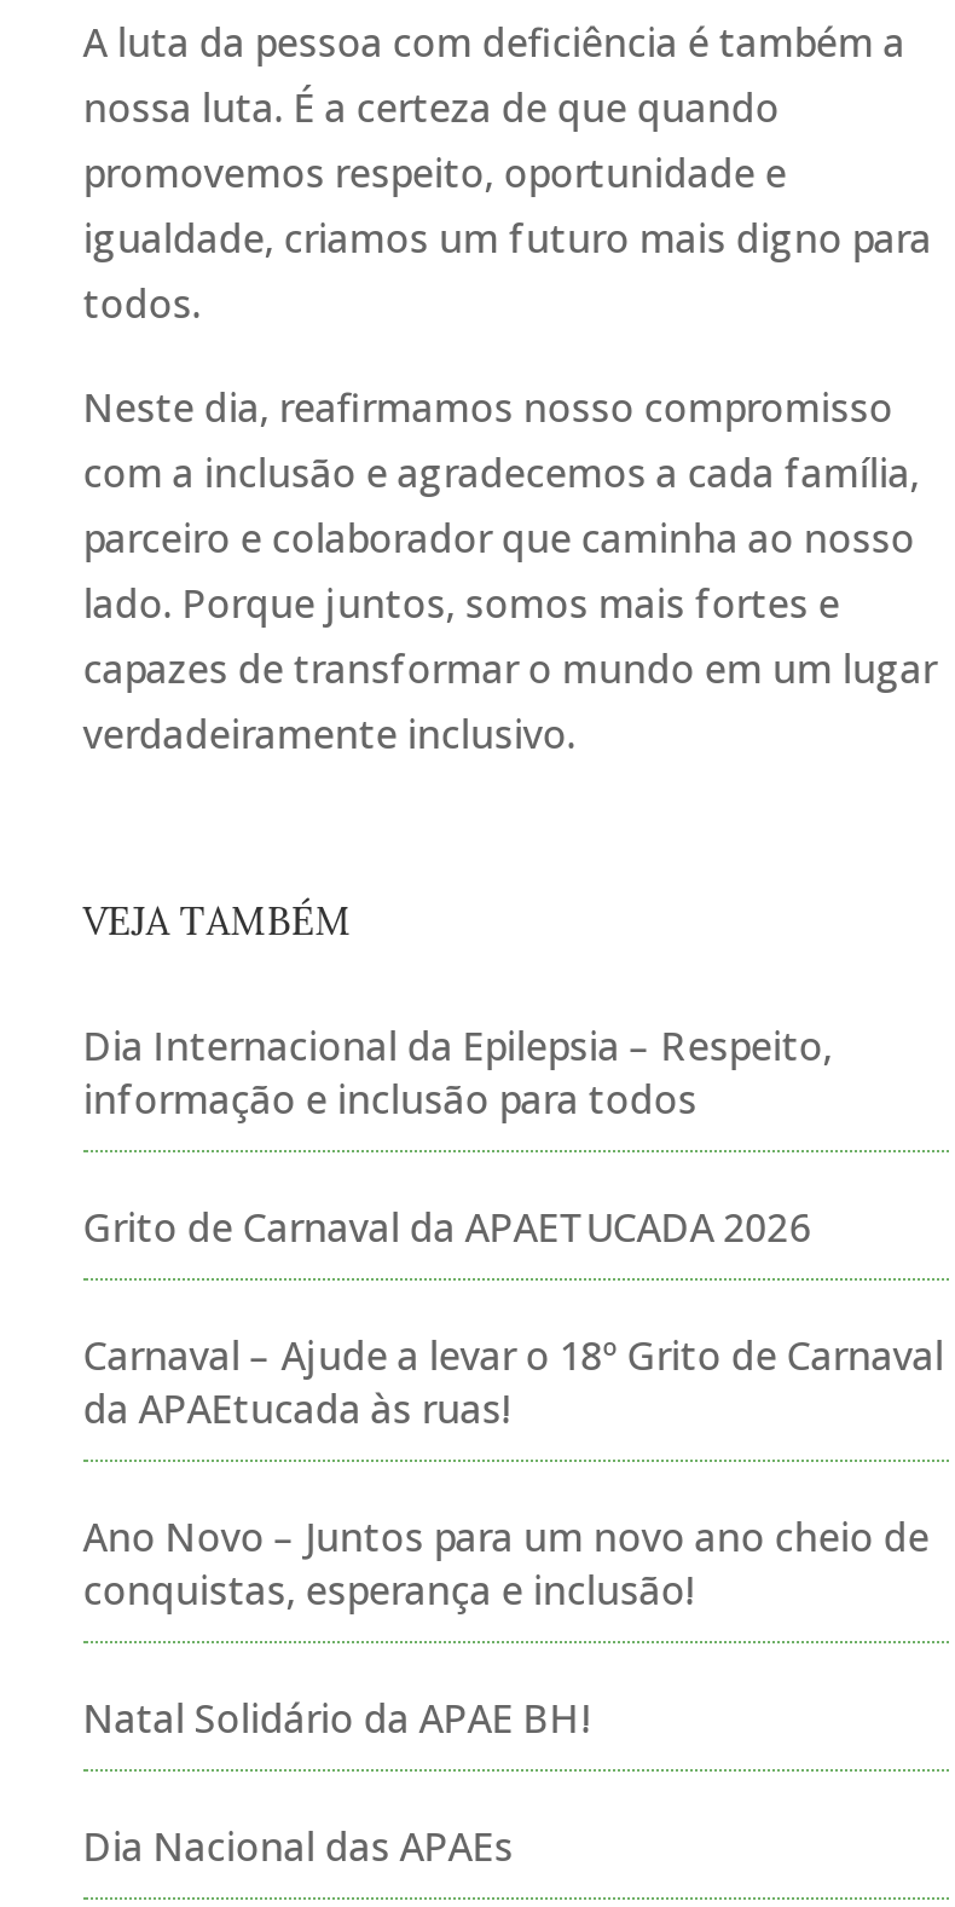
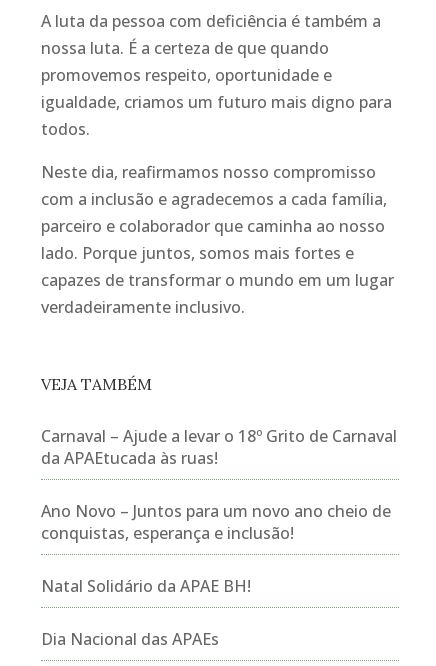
- Dia Internacional da Epilepsia – Respeito,
- informação e inclusão para todos
- Grito de Carnaval da APAETUCADA 2026
